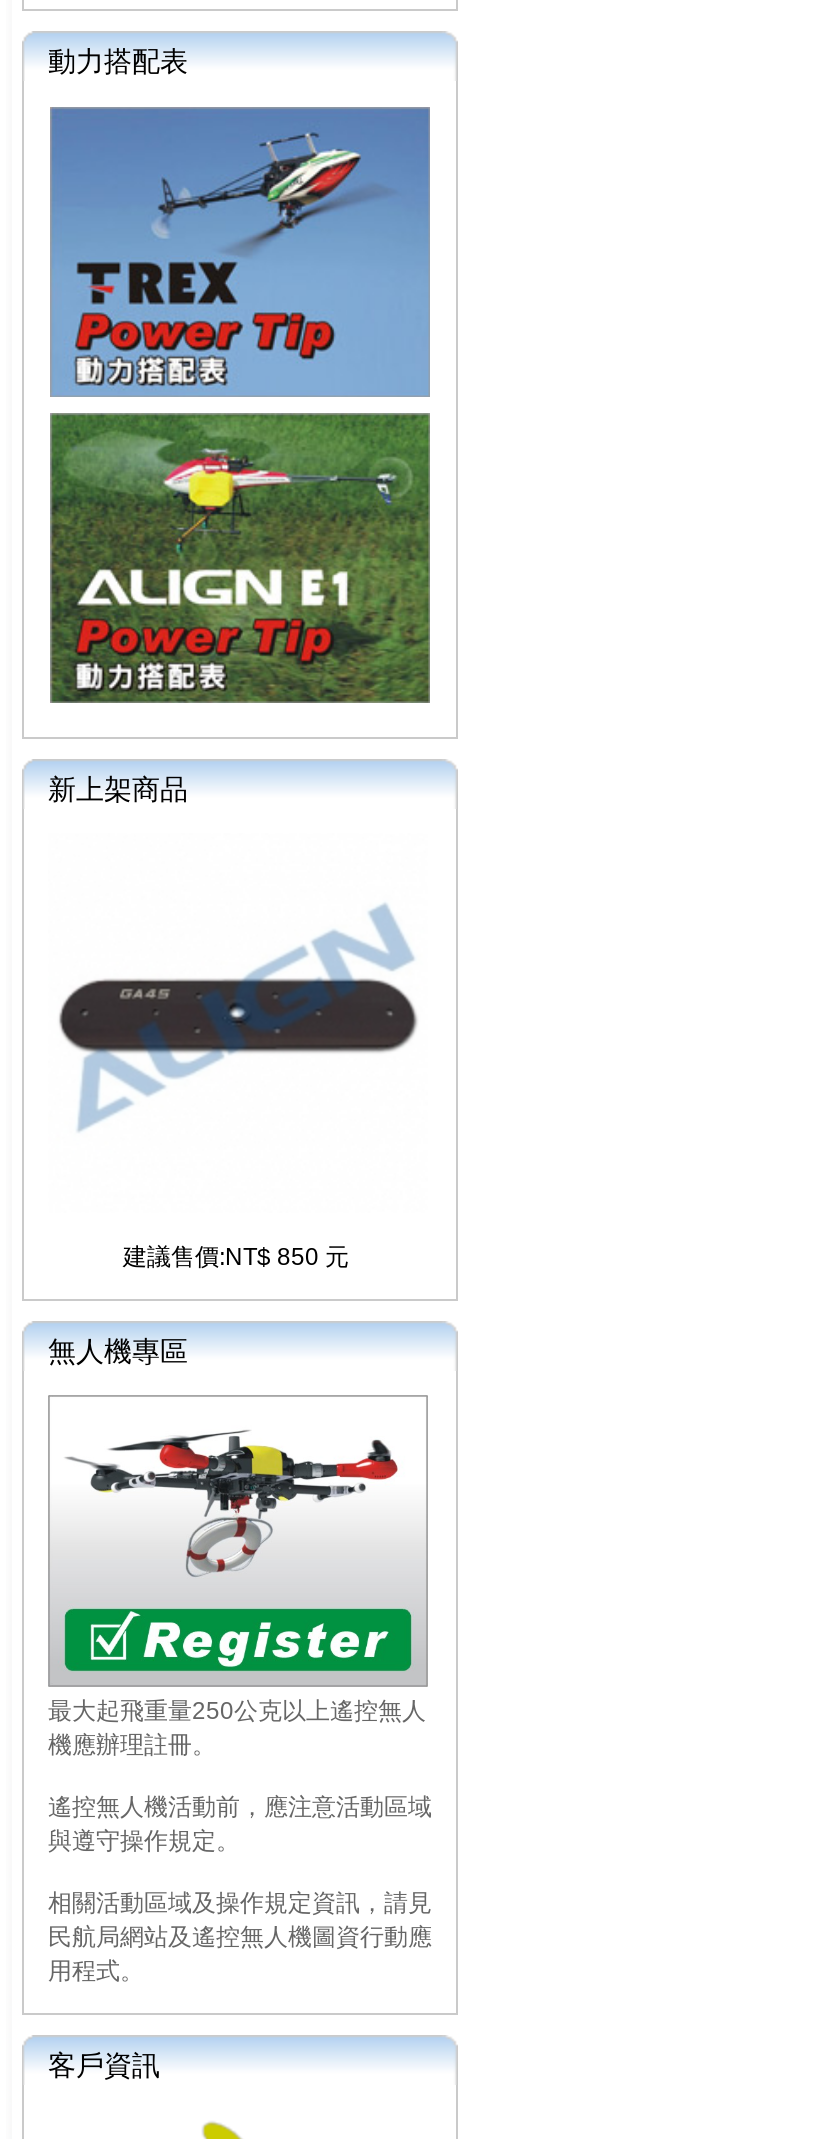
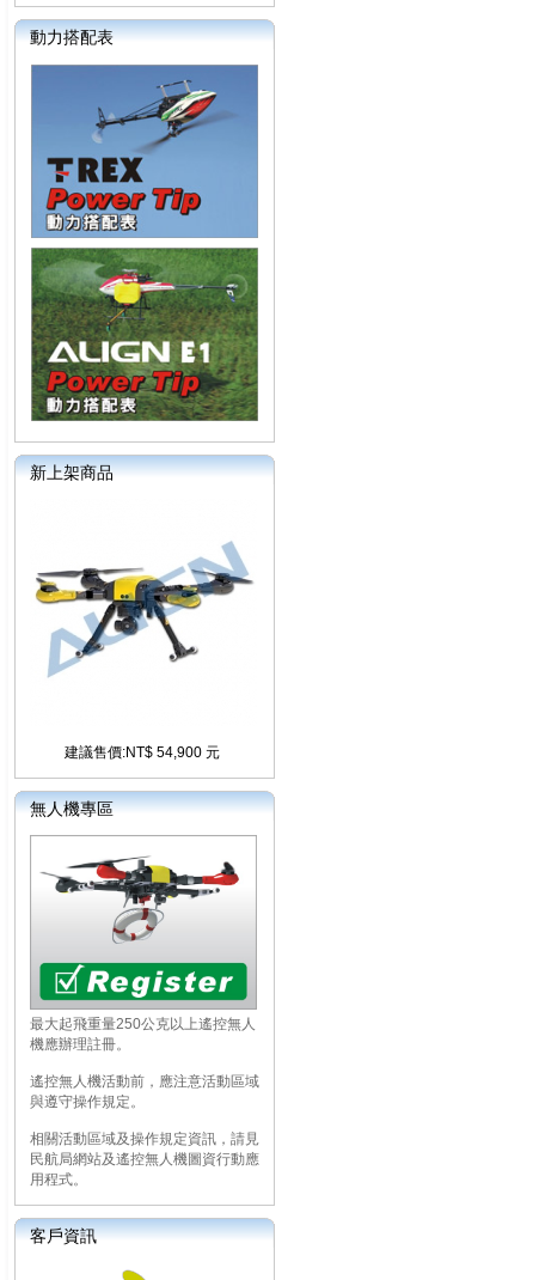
- [image]
+ [image]

- 建議售價:NT$ 850 元
+ 建議售價:NT$ 54,900 元
